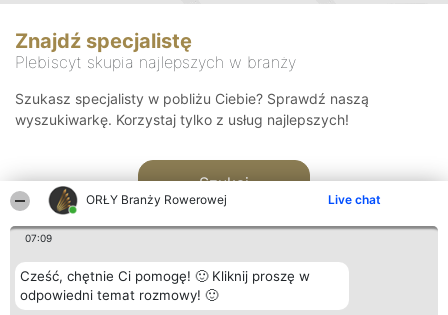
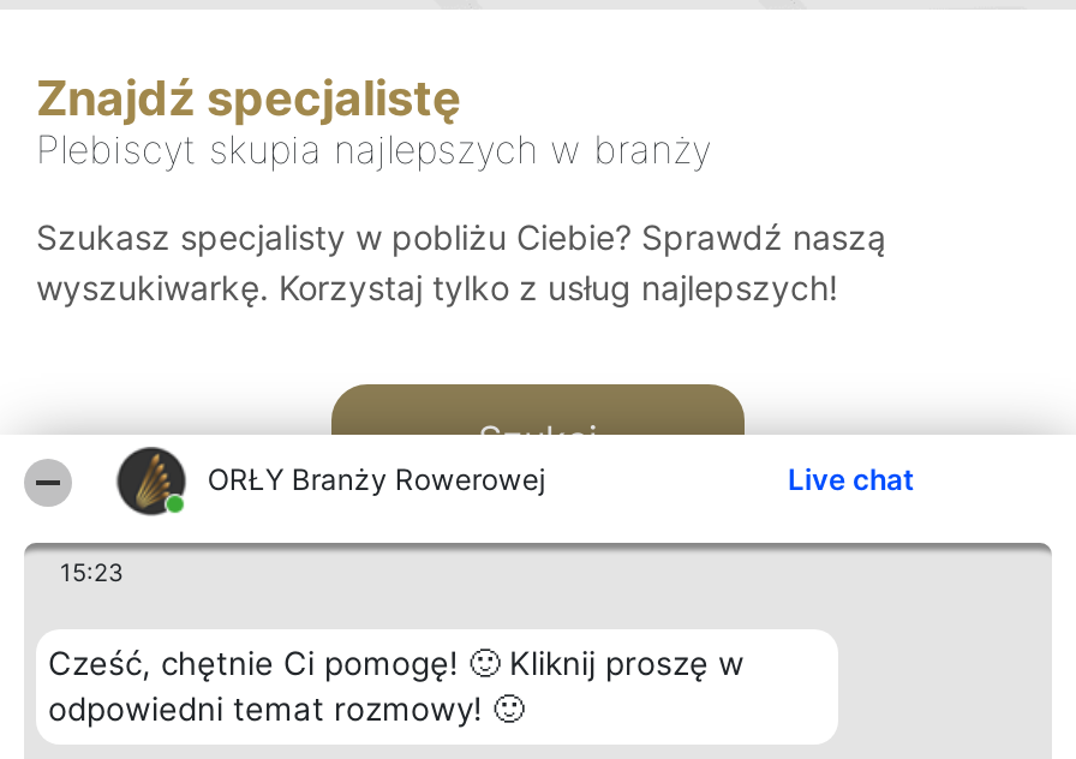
- 07:09
+ 15:23
